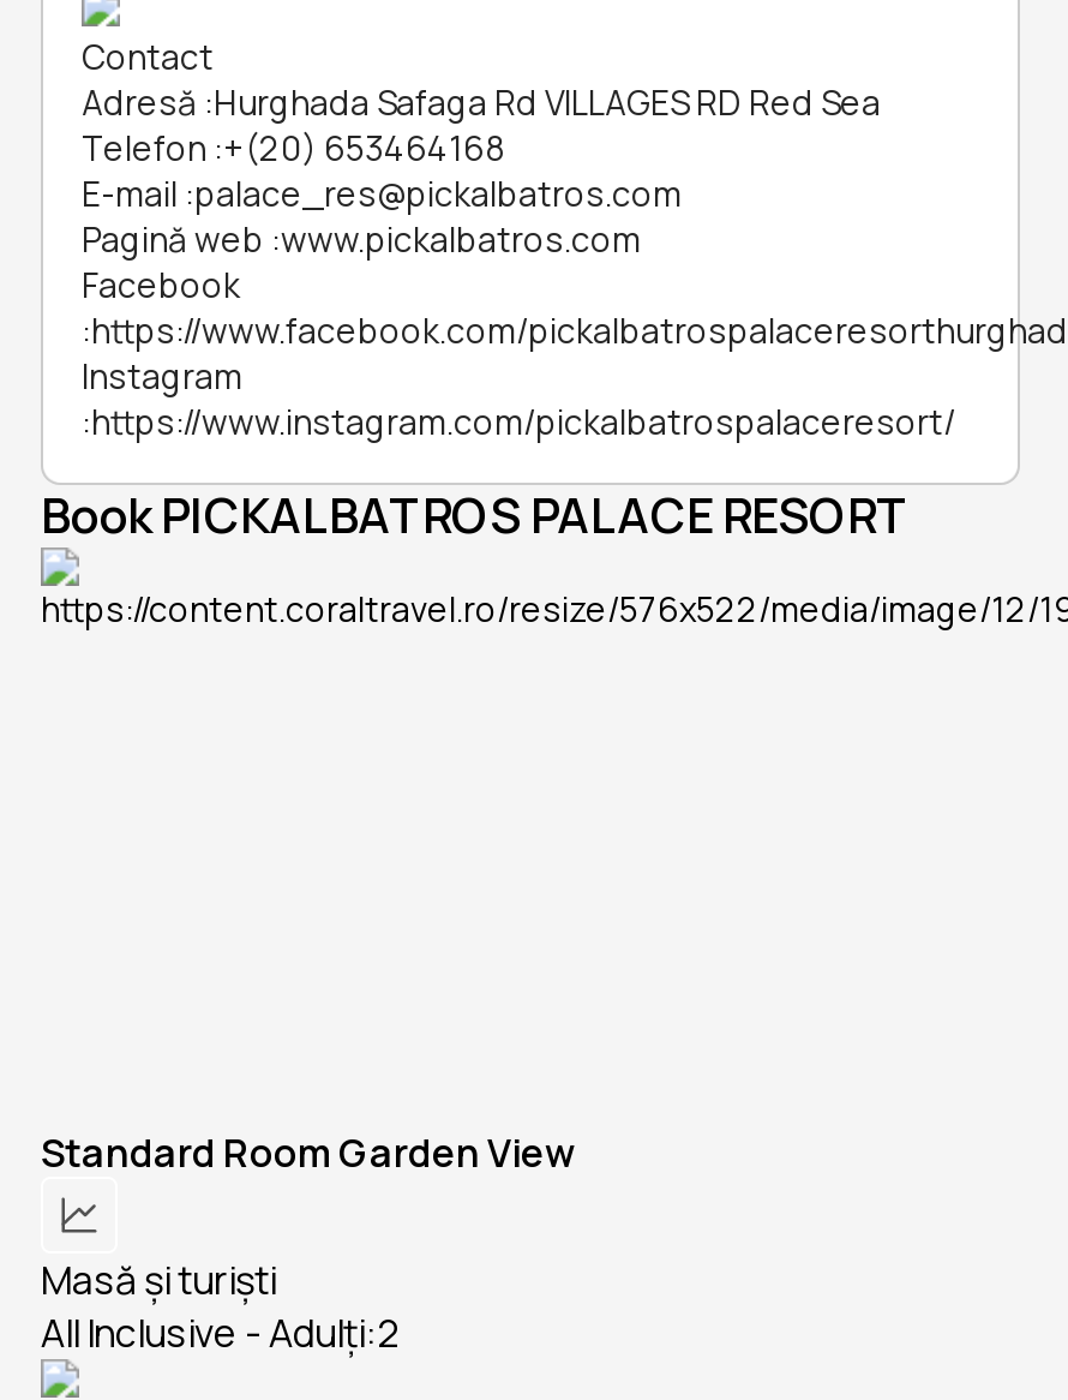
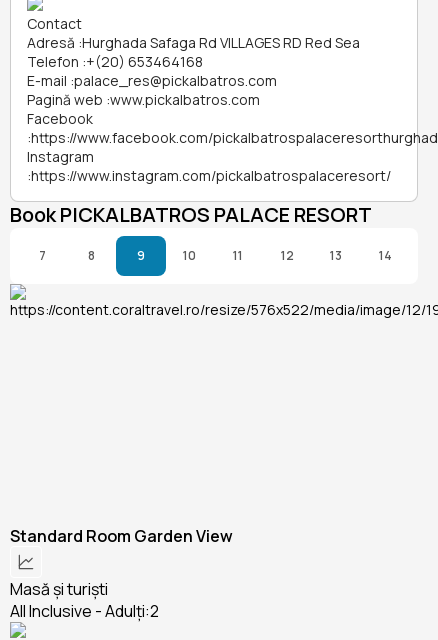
+ 7
+ 8
+ 9
+ 10
+ 11
+ 12
+ 13
+ 14
